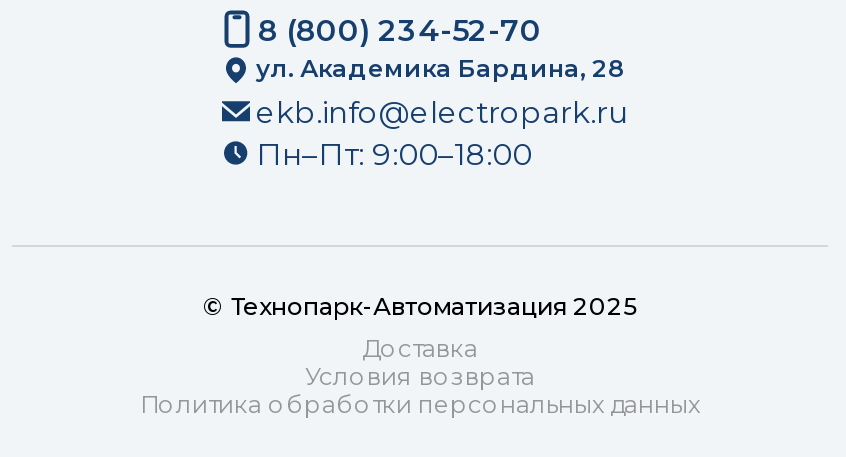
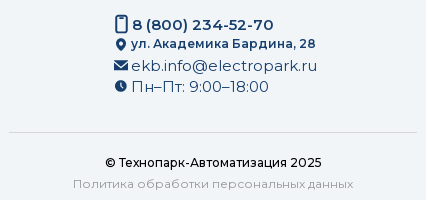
- Доставка
- Условия возврата
